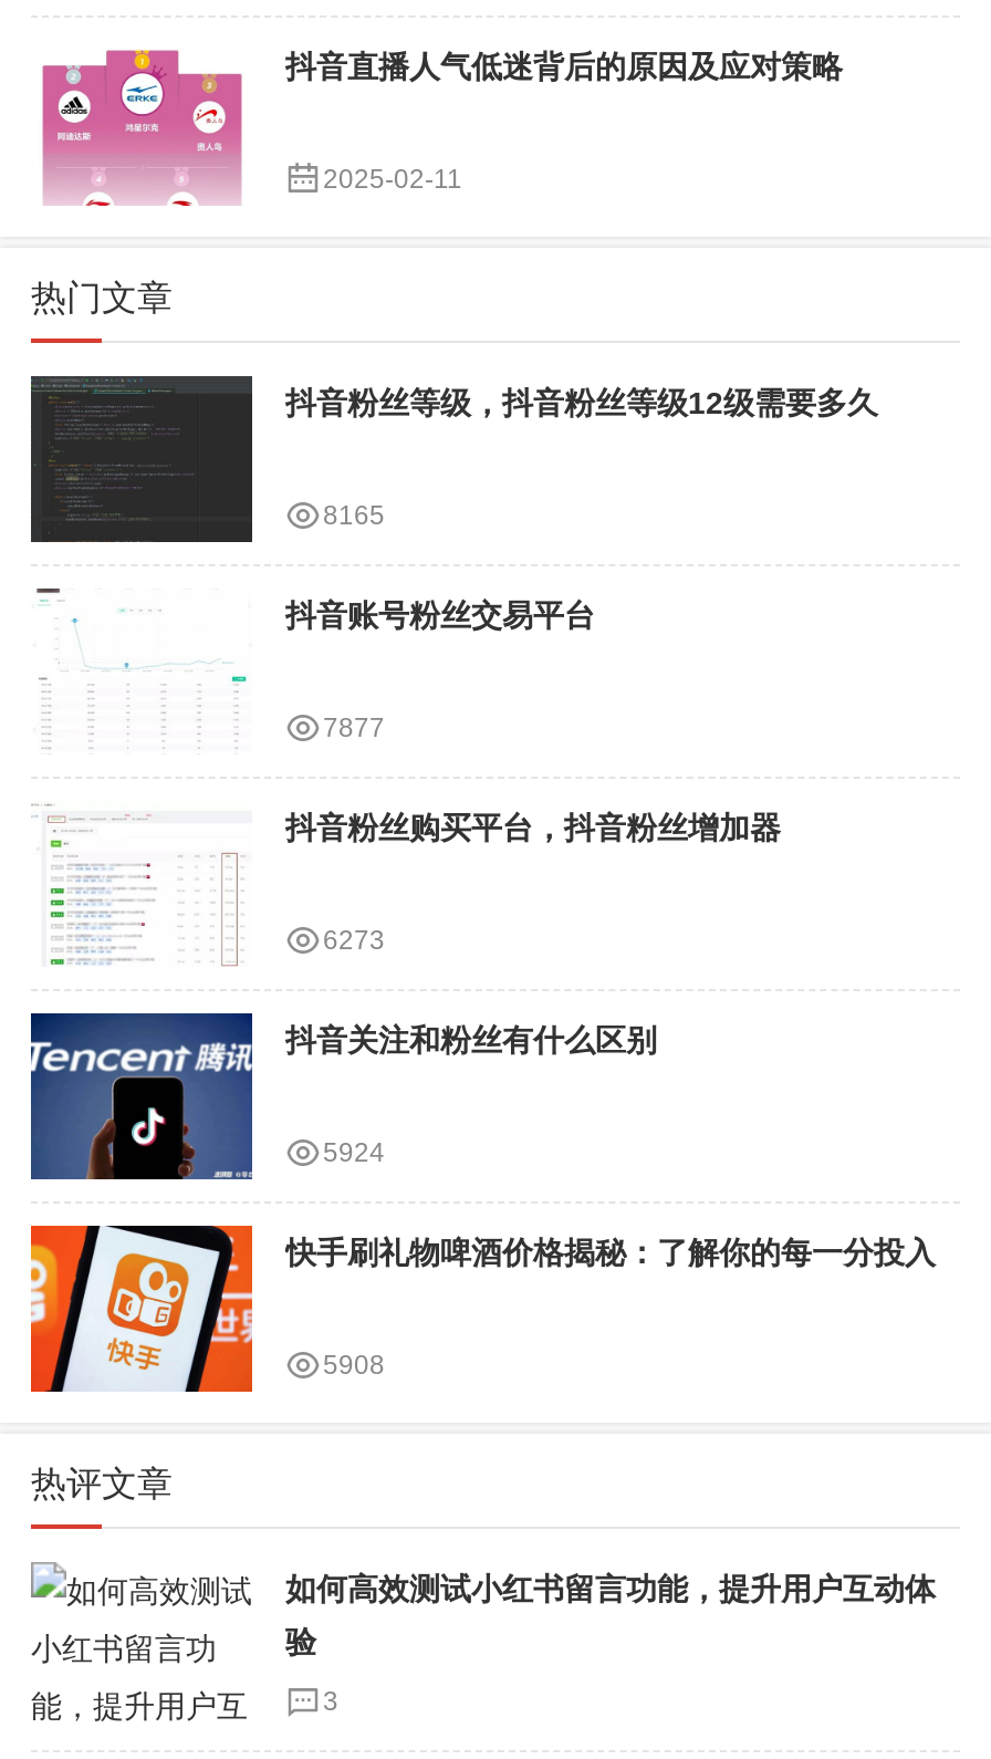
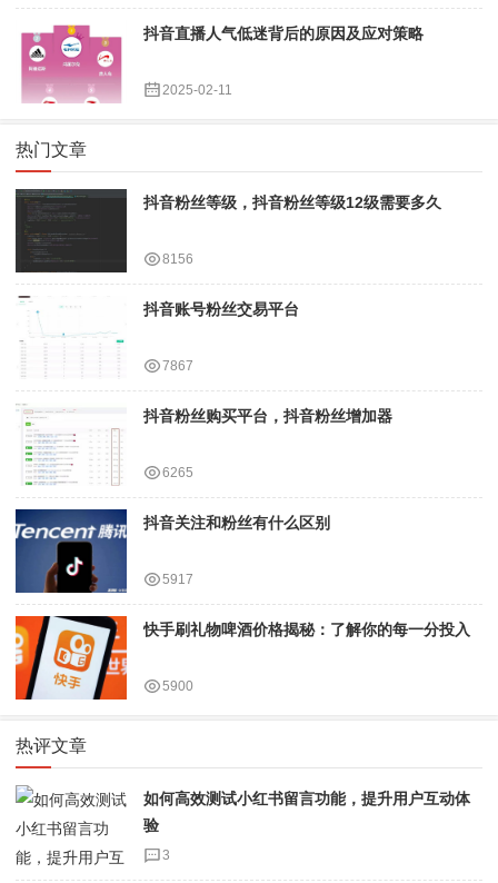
- 8165
+ 8156

- 7877
+ 7867

- 6273
+ 6265

- 5924
+ 5917

- 5908
+ 5900
